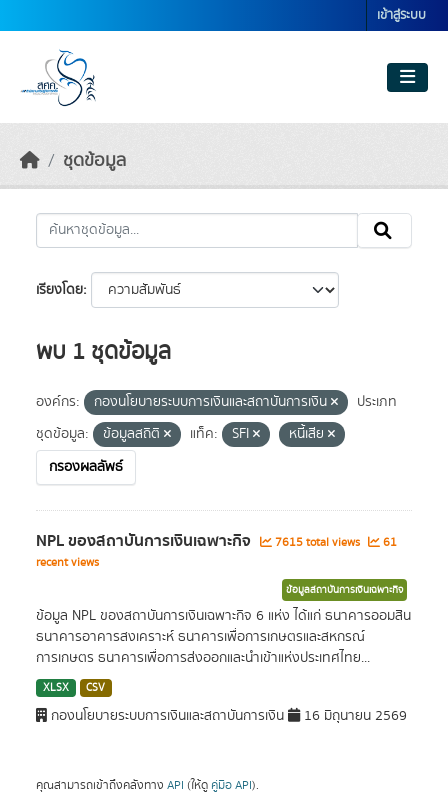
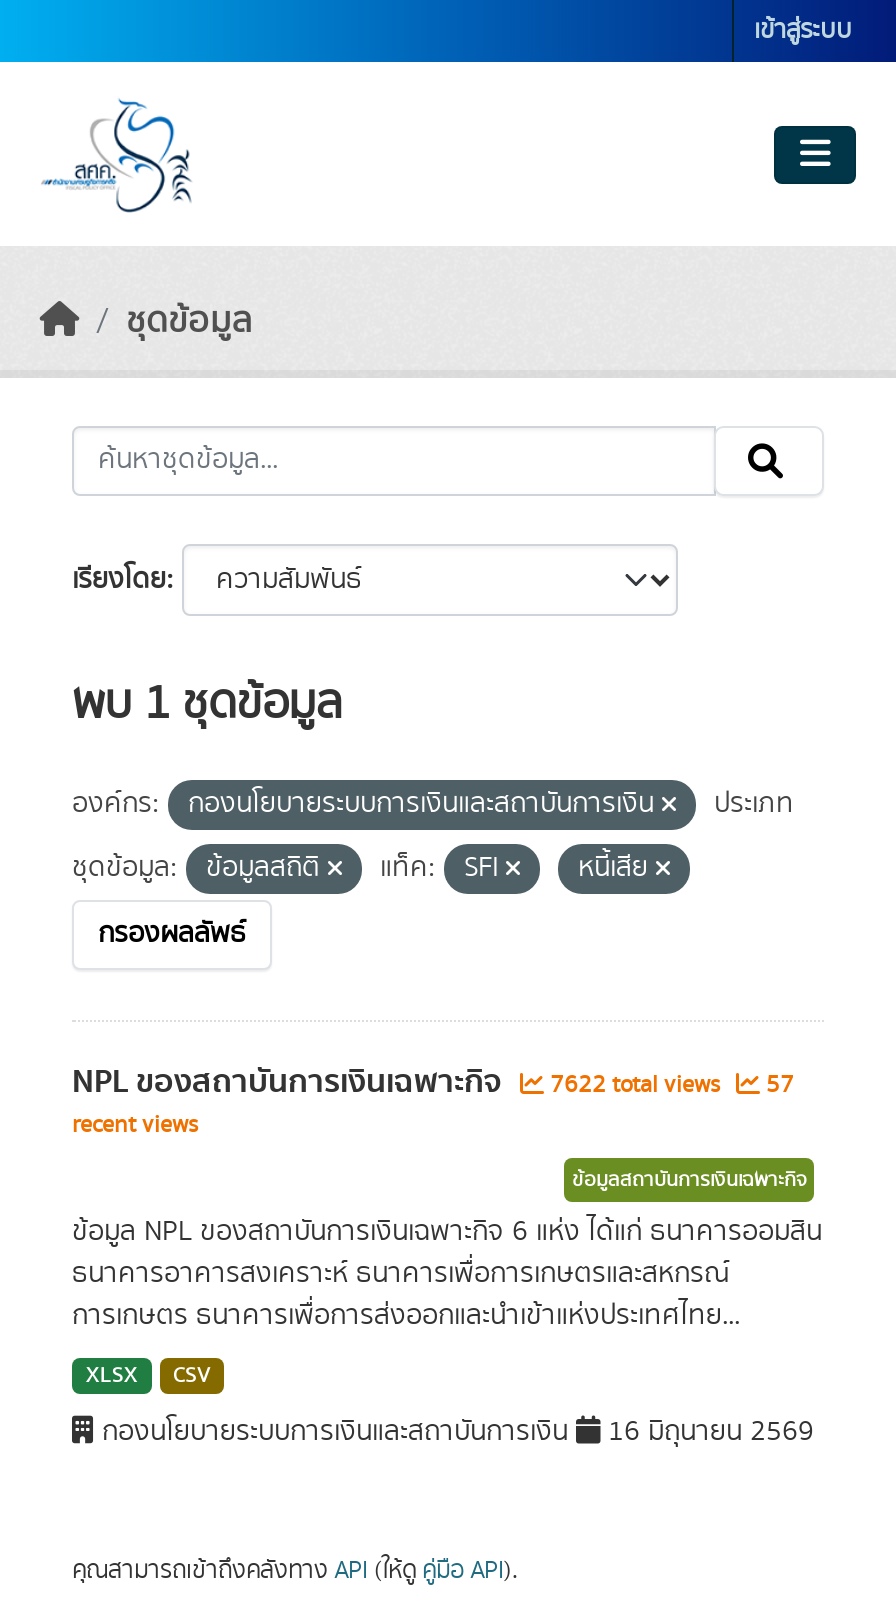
- 7615 total views
+ 7622 total views

- 61
+ 57
